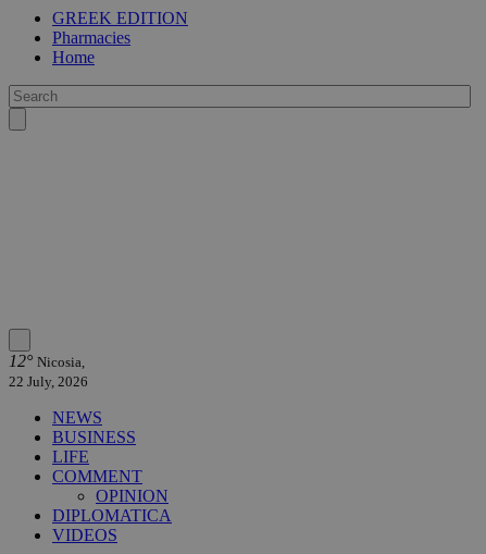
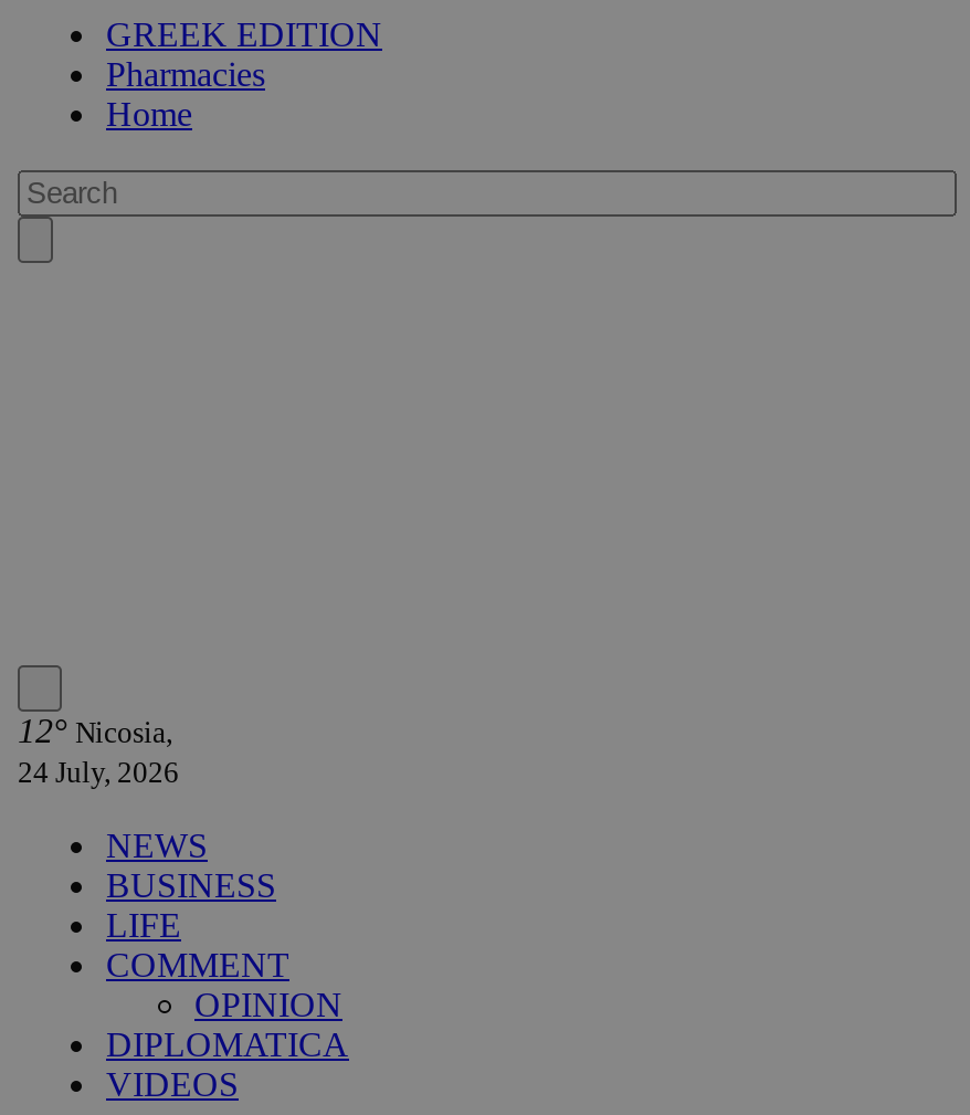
- 22 July, 2026
+ 24 July, 2026
